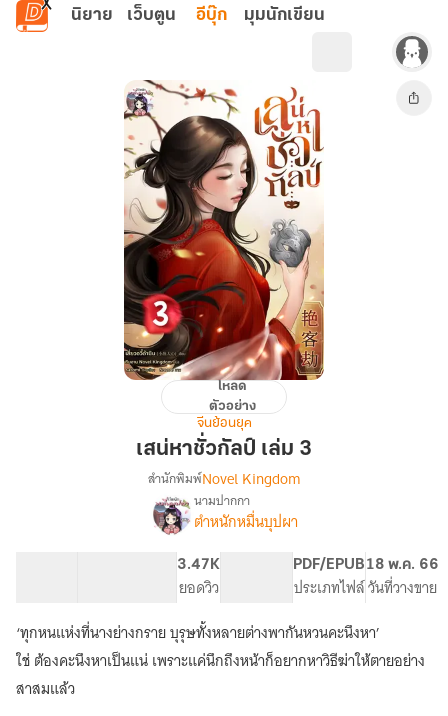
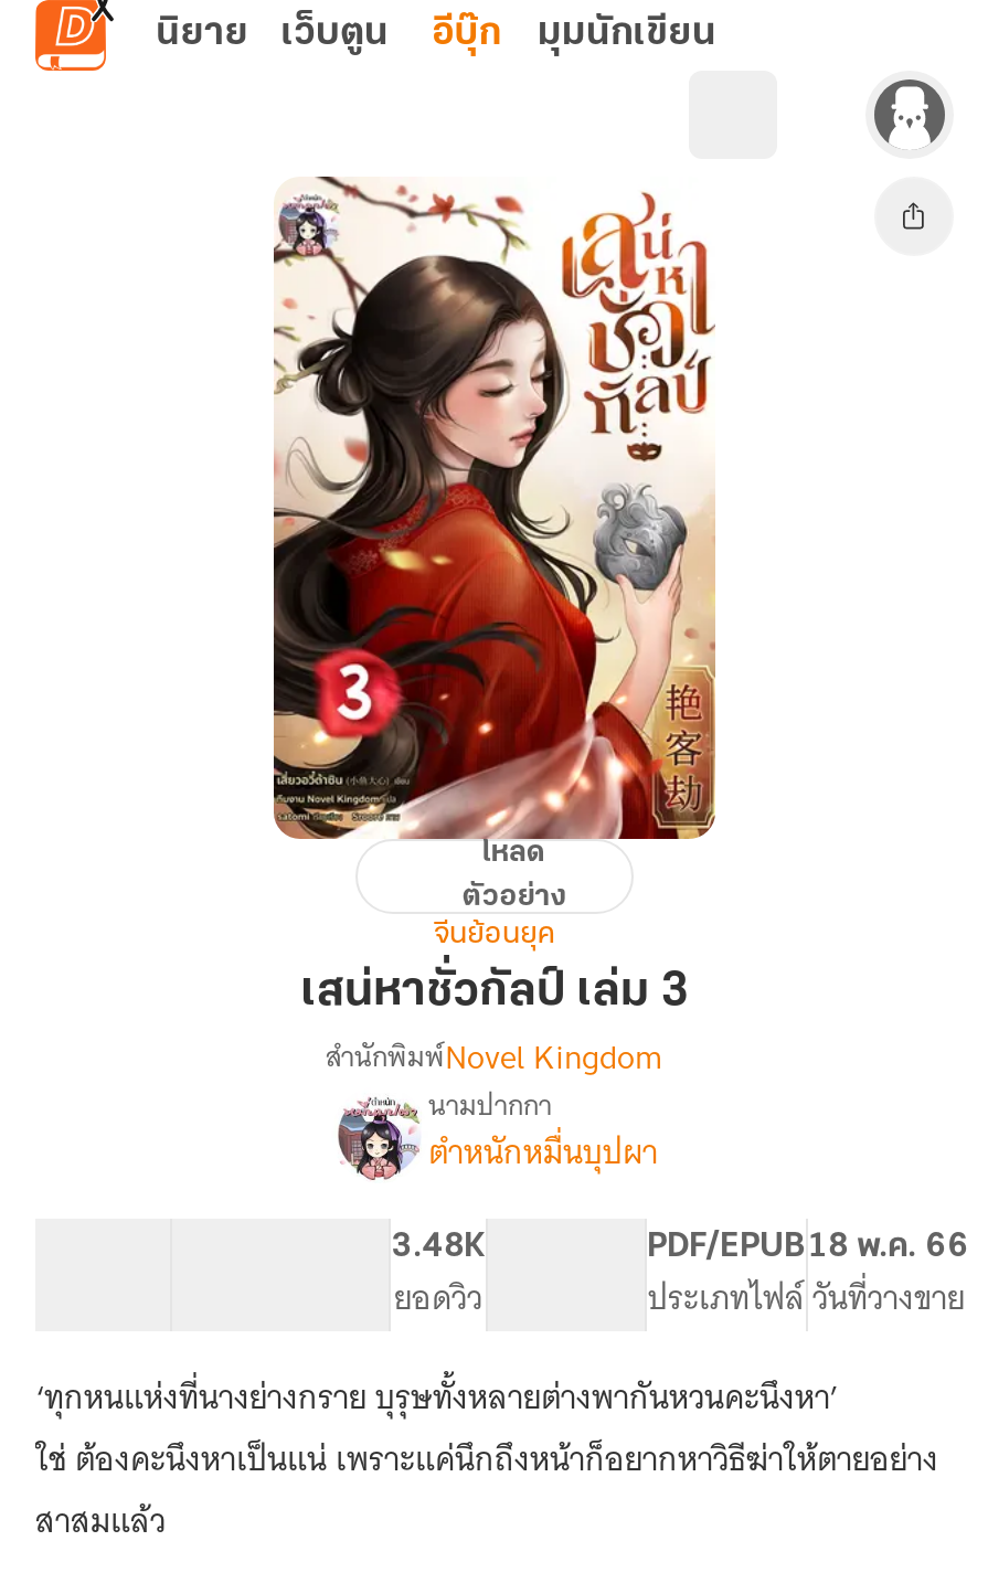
- 3.47K
+ 3.48K
